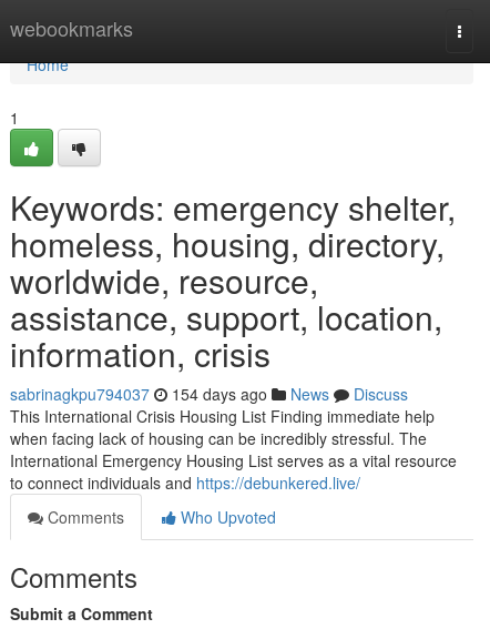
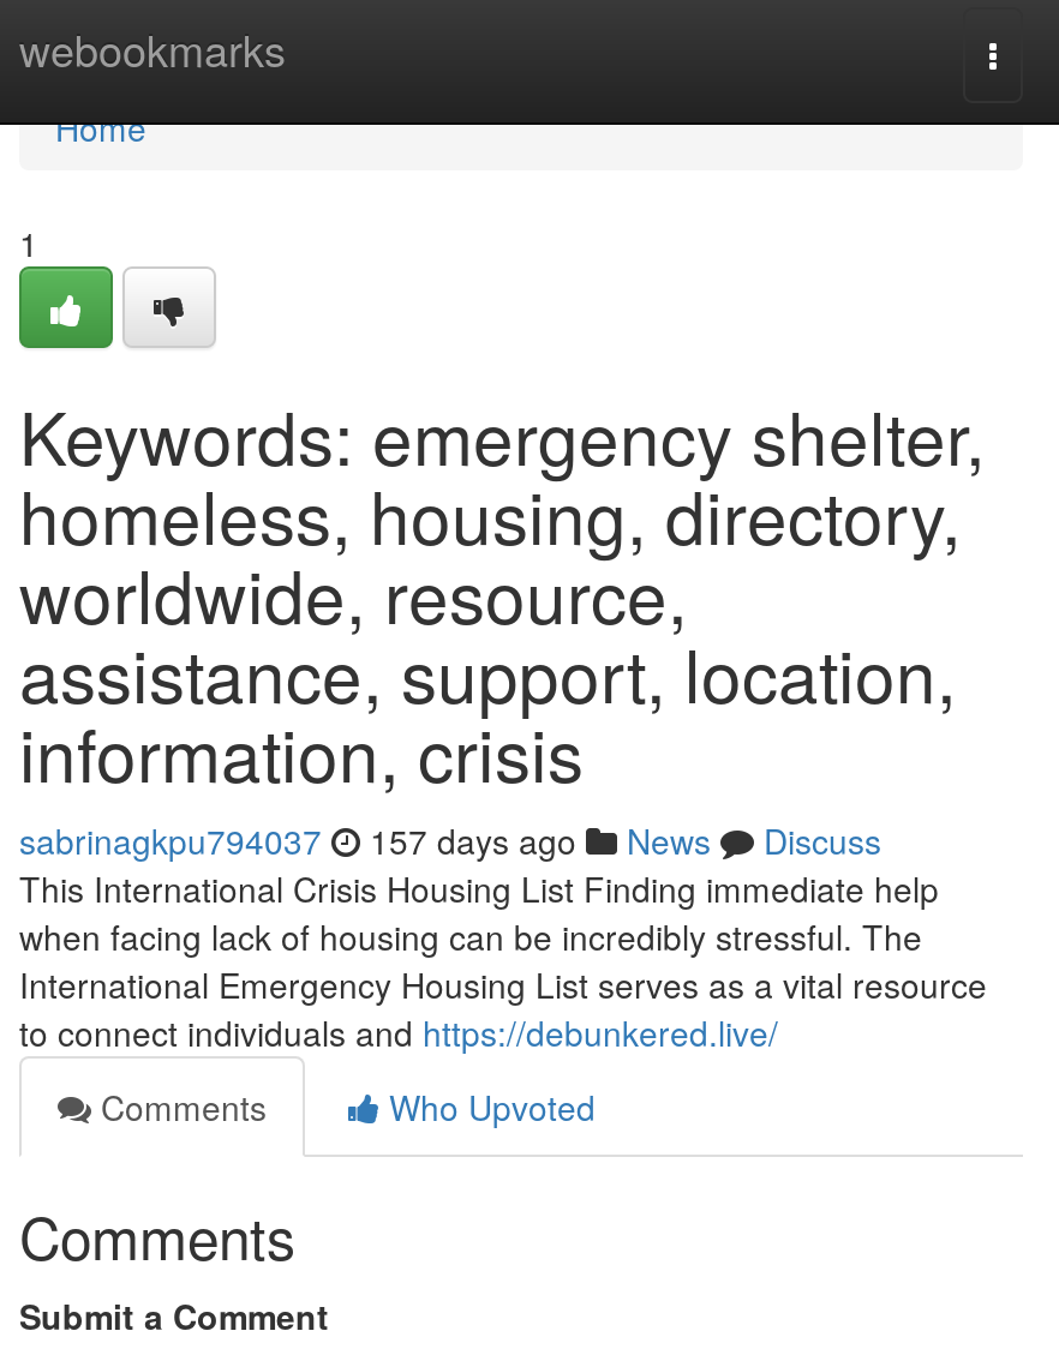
- sabrinagkpu794037 154 days ago News Discuss
+ sabrinagkpu794037 157 days ago News Discuss
